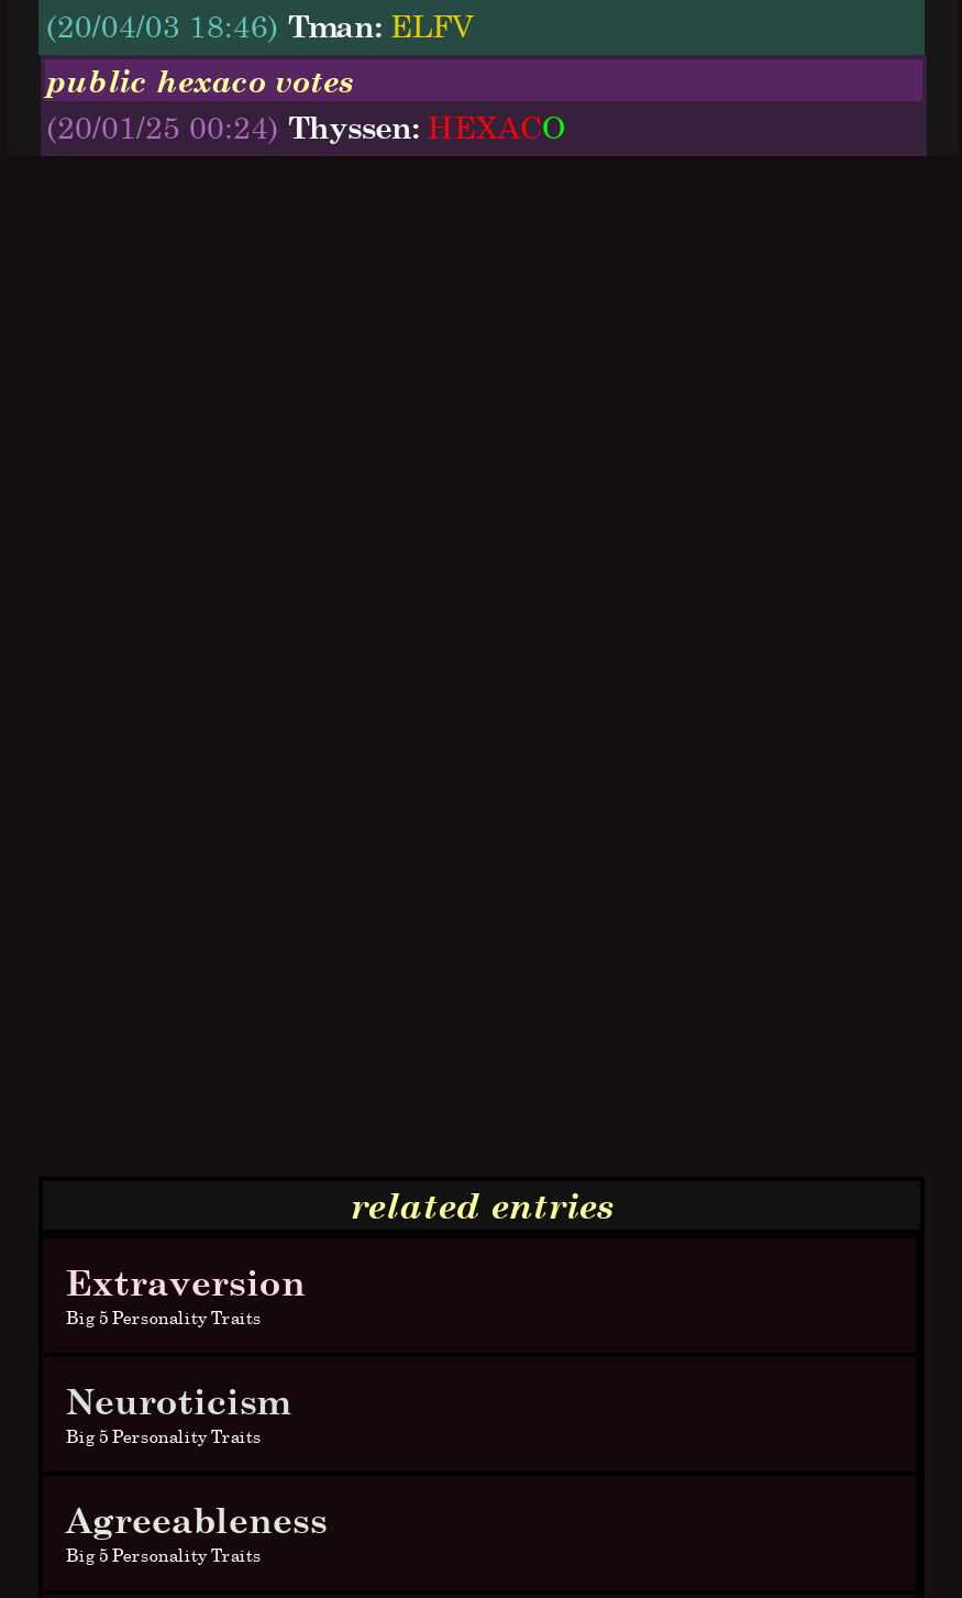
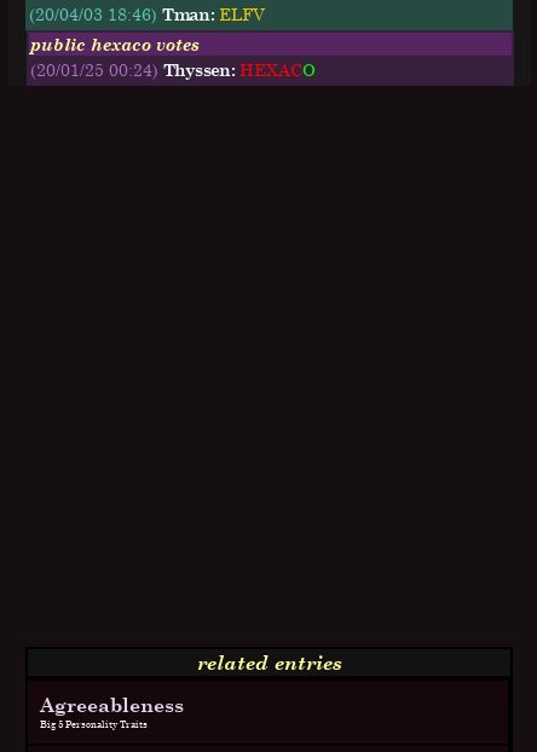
- Extraversion
- Big 5 Personality Traits
- Neuroticism
- Big 5 Personality Traits
